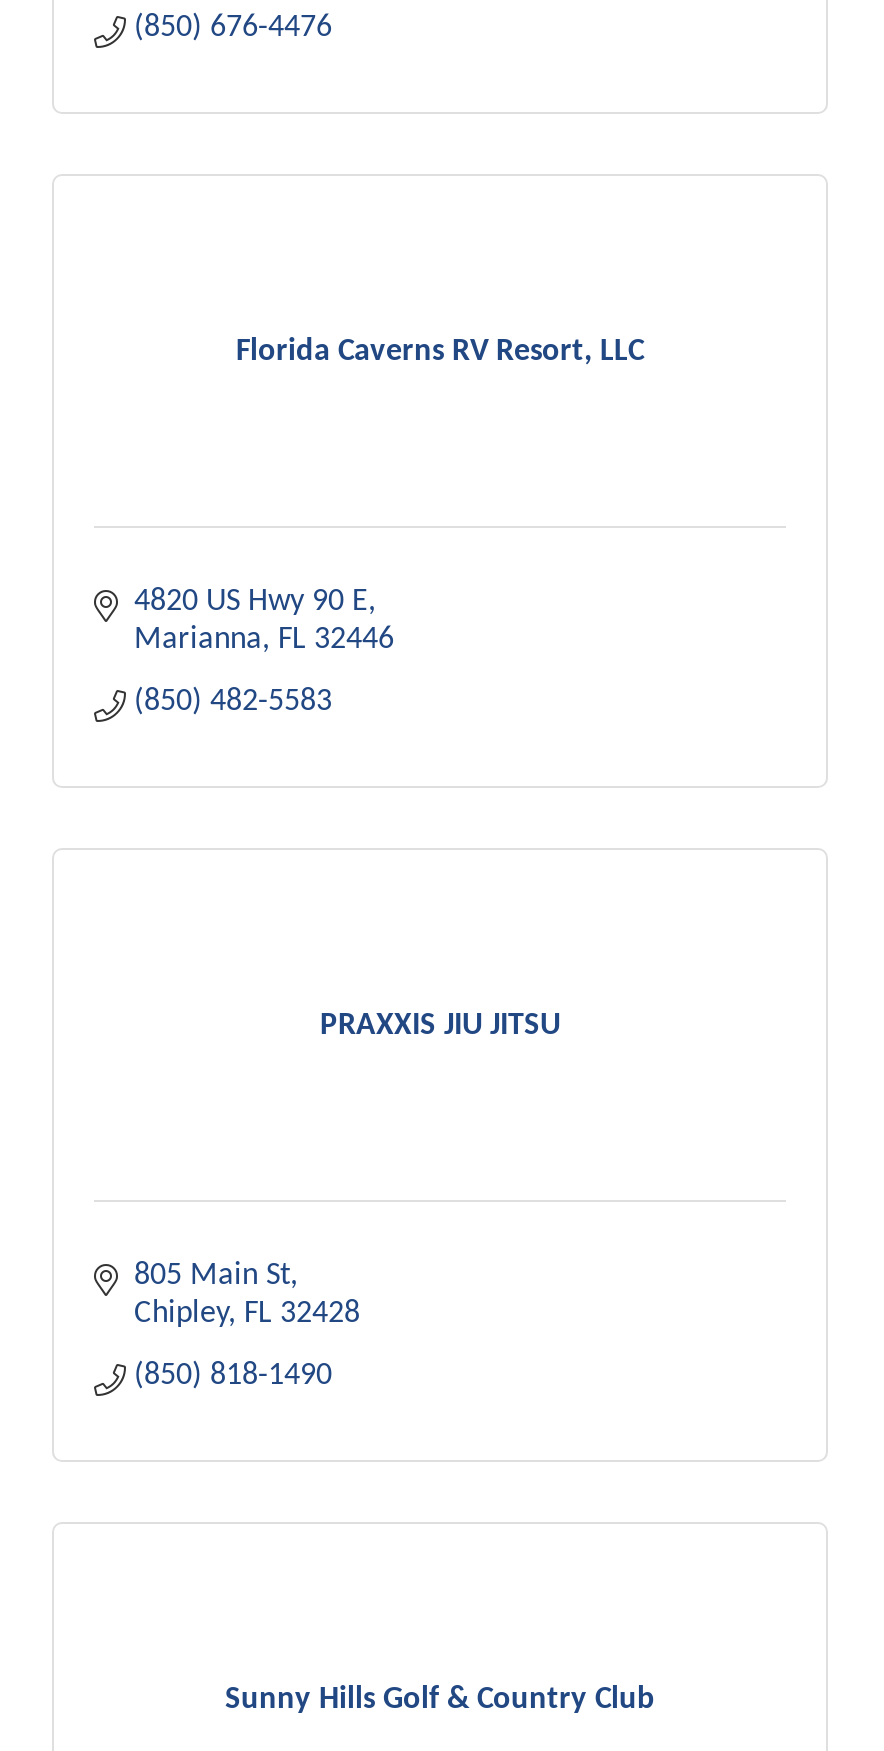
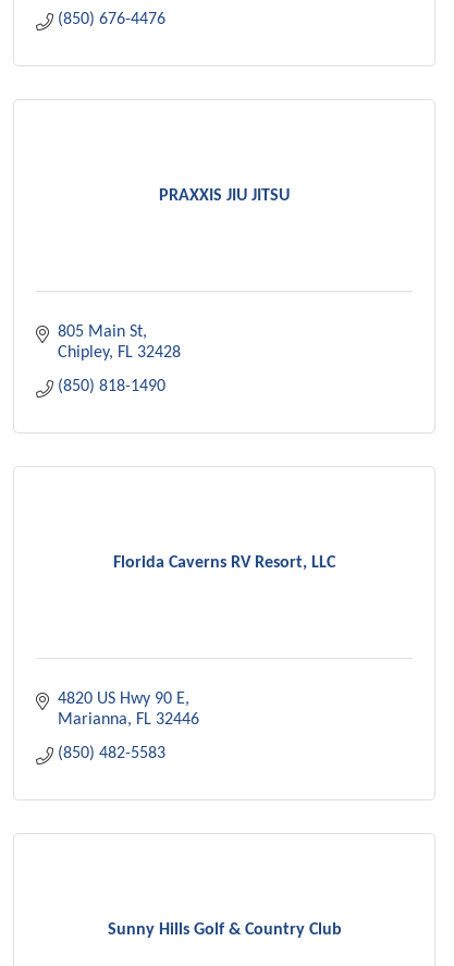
moved down: Florida Caverns RV Resort, LLC

moved down: 4820 US Hwy 90 E | Marianna FL 32446 | (850) 482-5583

moved up: PRAXXIS JIU JITSU | 805 Main St | Chipley FL 32428 | (850) 818-1490
